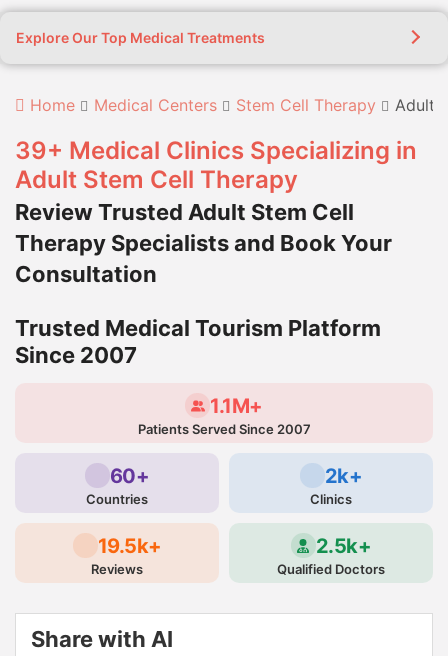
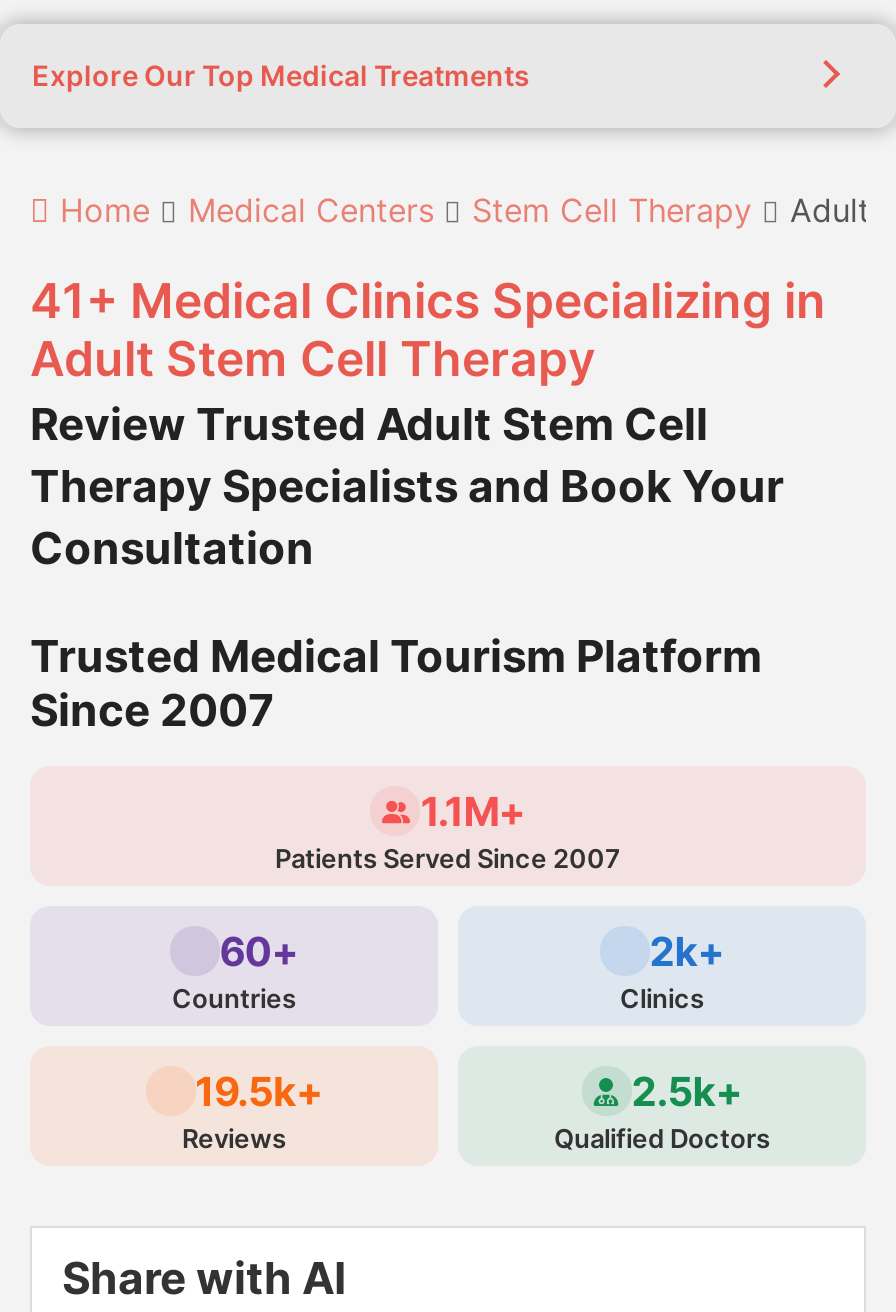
- 39+ Medical Clinics Specializing in
+ 41+ Medical Clinics Specializing in
